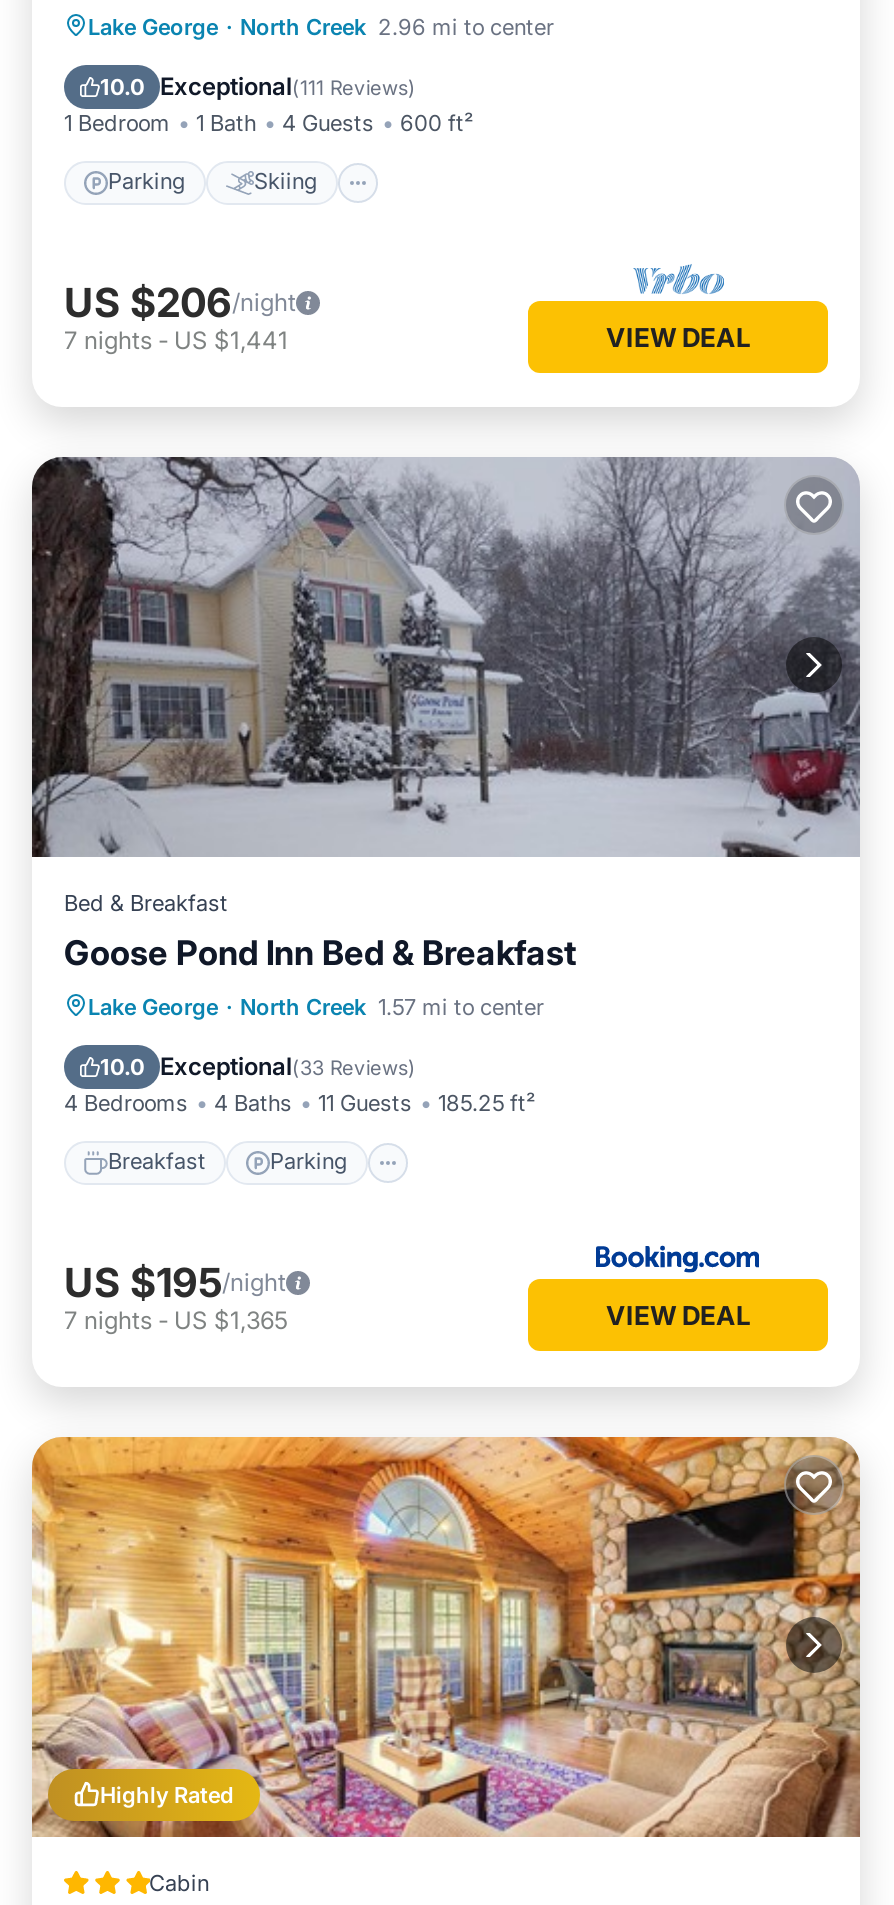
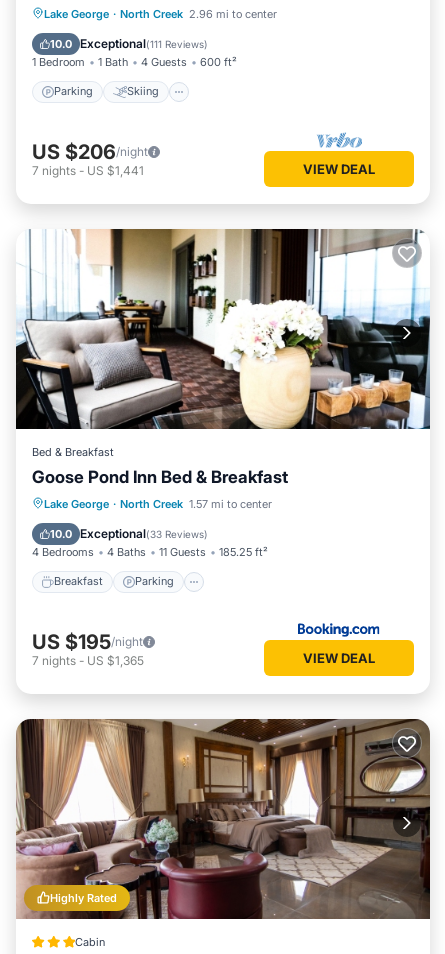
- [image]
+ [image]

- [image]
+ [image]
